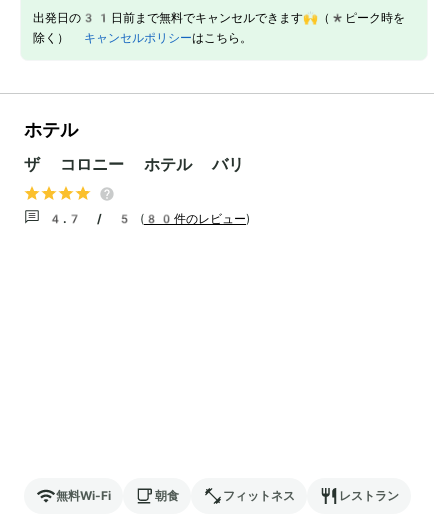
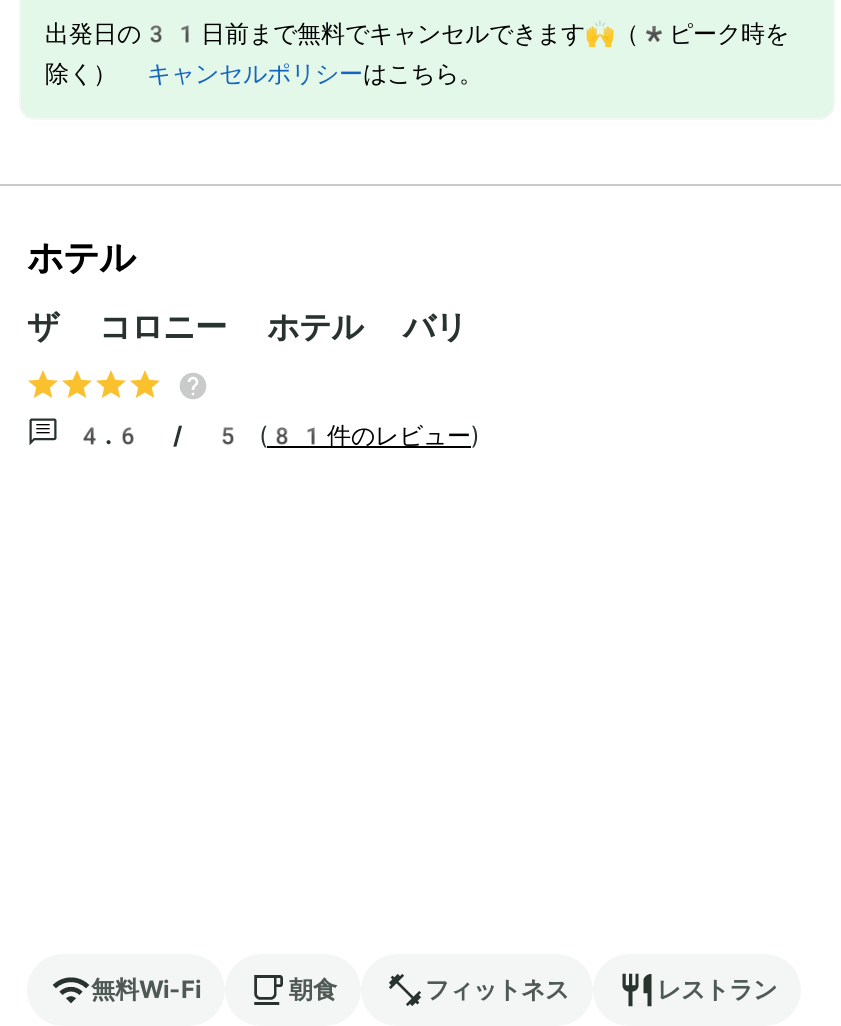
- 4.7 / 5 (80件のレビュー)
+ 4.6 / 5 (81件のレビュー)
